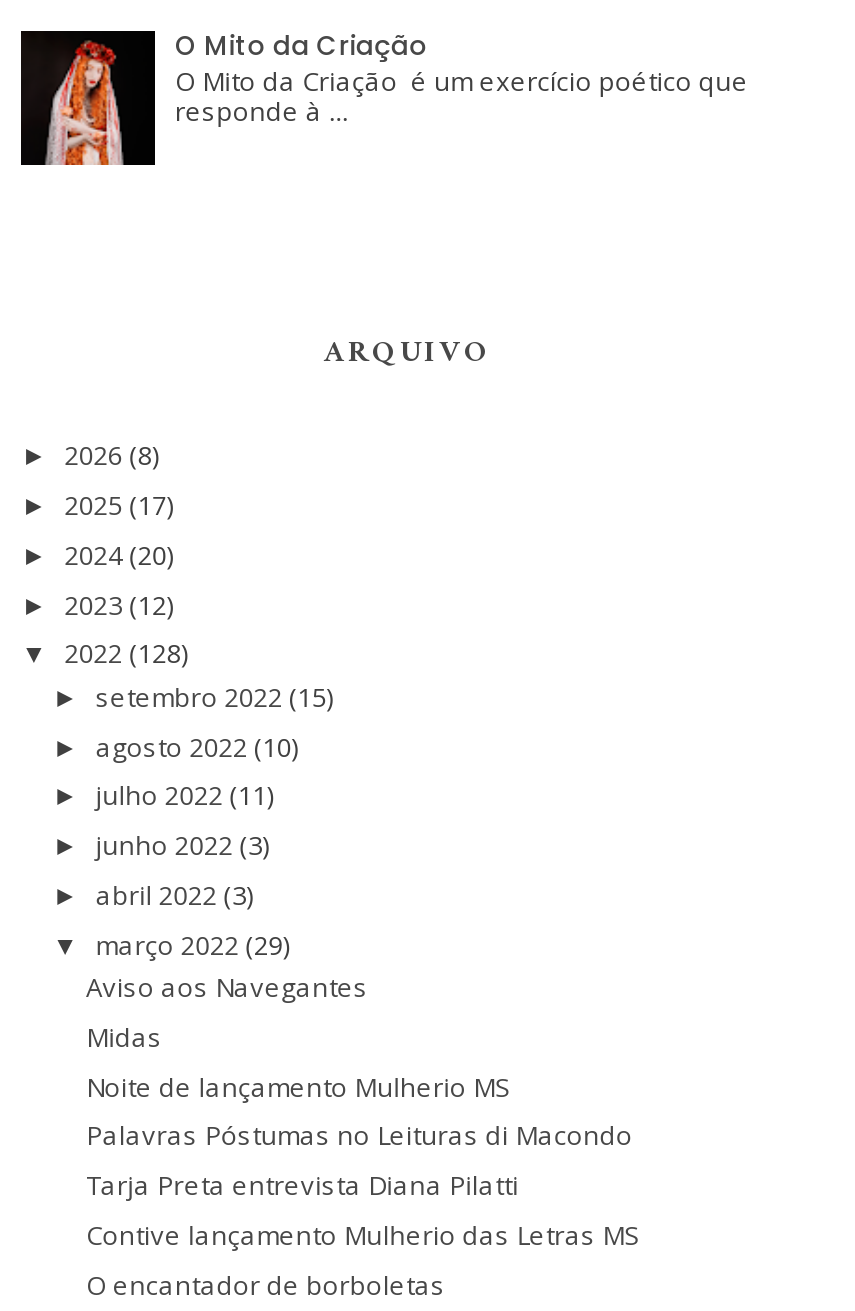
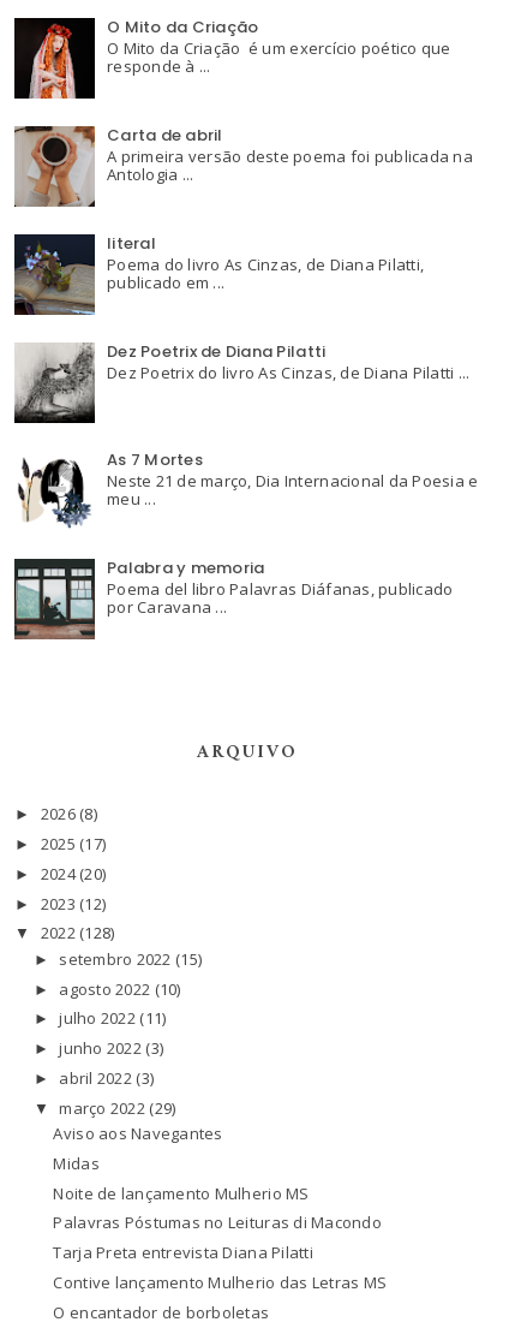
+ [image]
+ Carta de abril
+ A primeira versão deste poema foi publicada na
+ Antologia ...
+ literal
+ Poema do livro As Cinzas, de Diana Pilatti,
+ publicado em ...
+ Dez Poetrix de Diana Pilatti
+ Dez Poetrix do livro As Cinzas, de Diana Pilatti ...

+ [image]
+ As 7 Mortes
+ Neste 21 de março, Dia Internacional da Poesia e
+ meu ...
+ Palabra y memoria
+ Poema del libro Palavras Diáfanas, publicado
+ por Caravana ...

+ [image]

+ [image]

+ [image]
